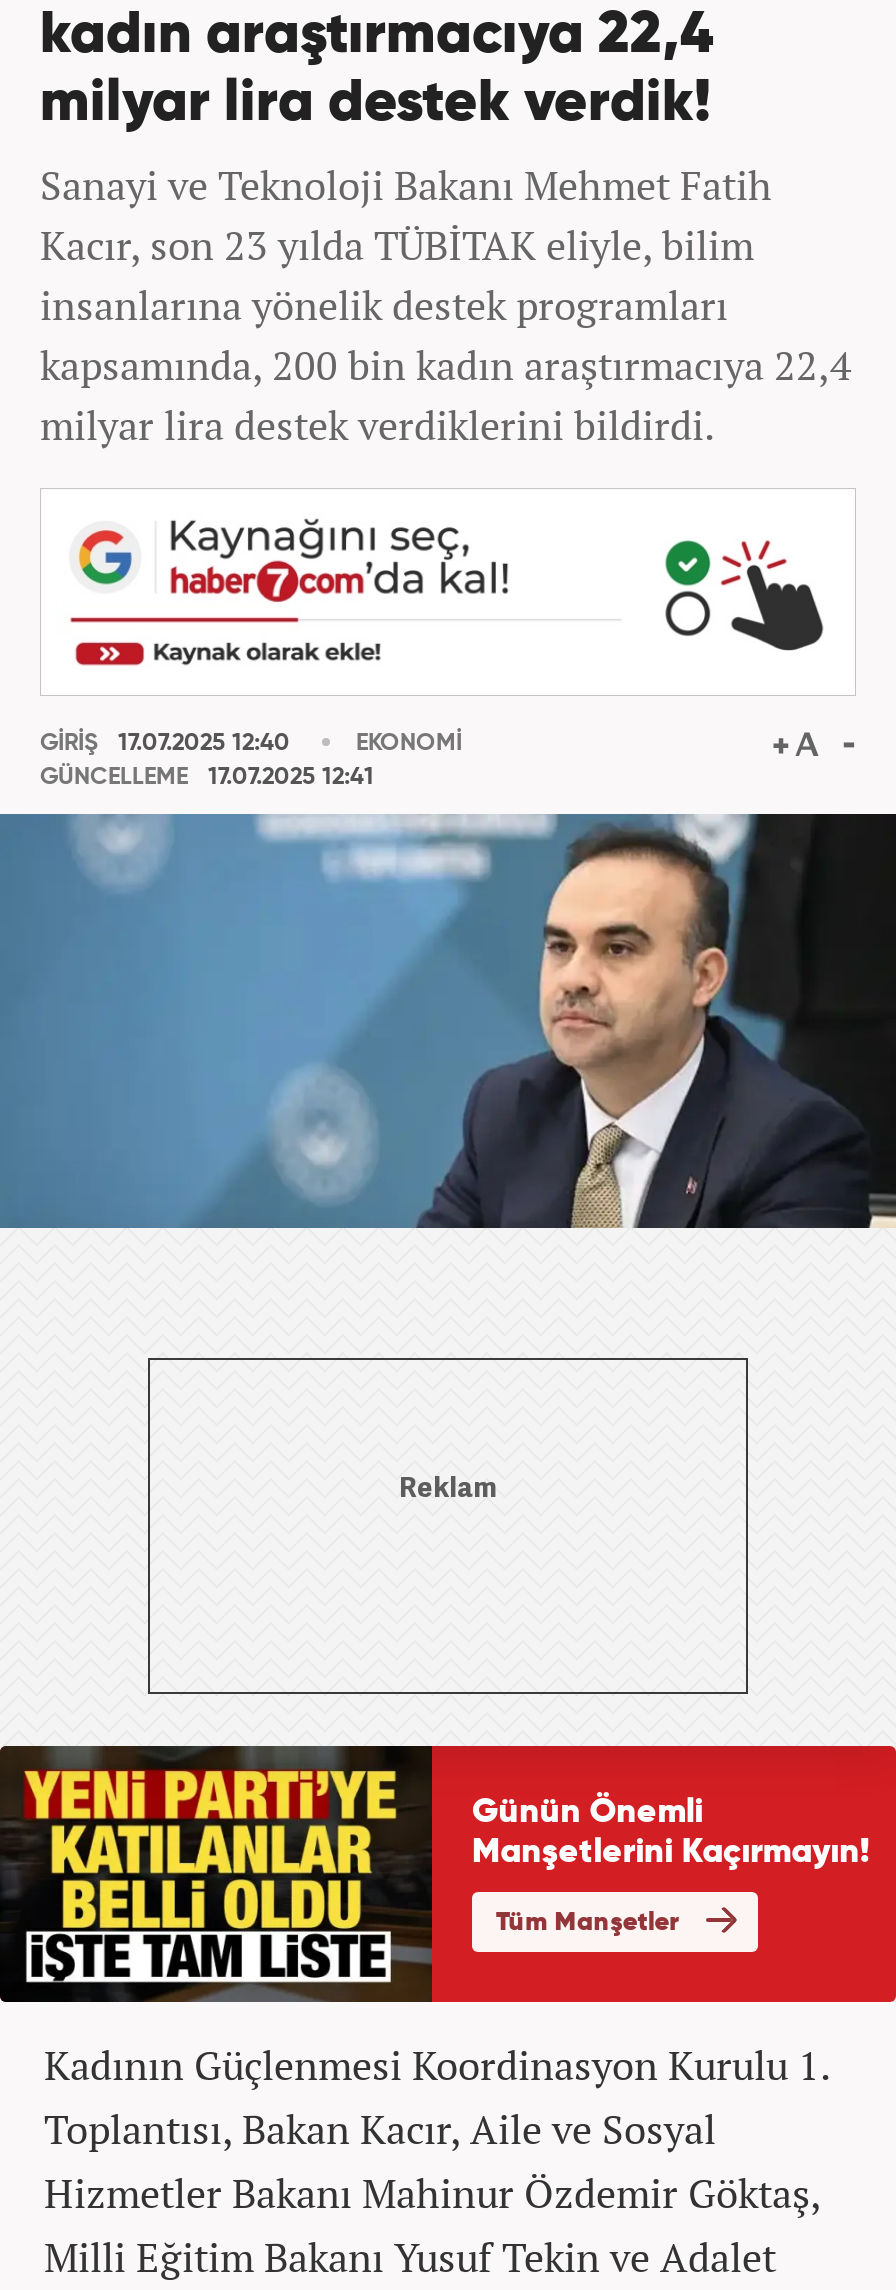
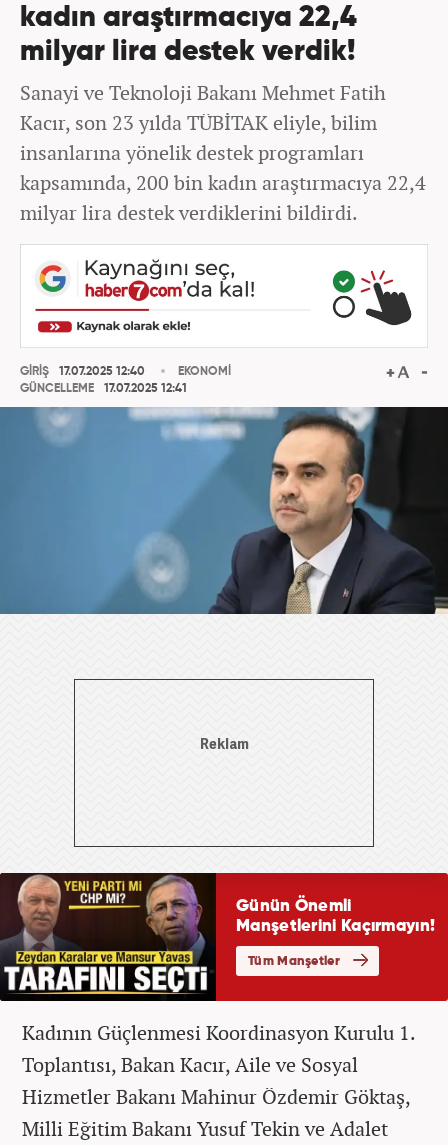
- [image]
+ [image]
